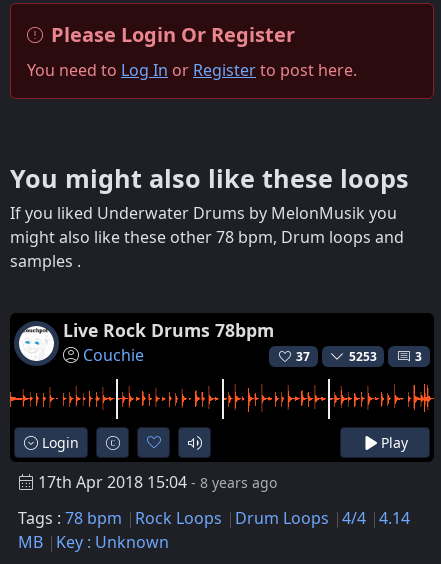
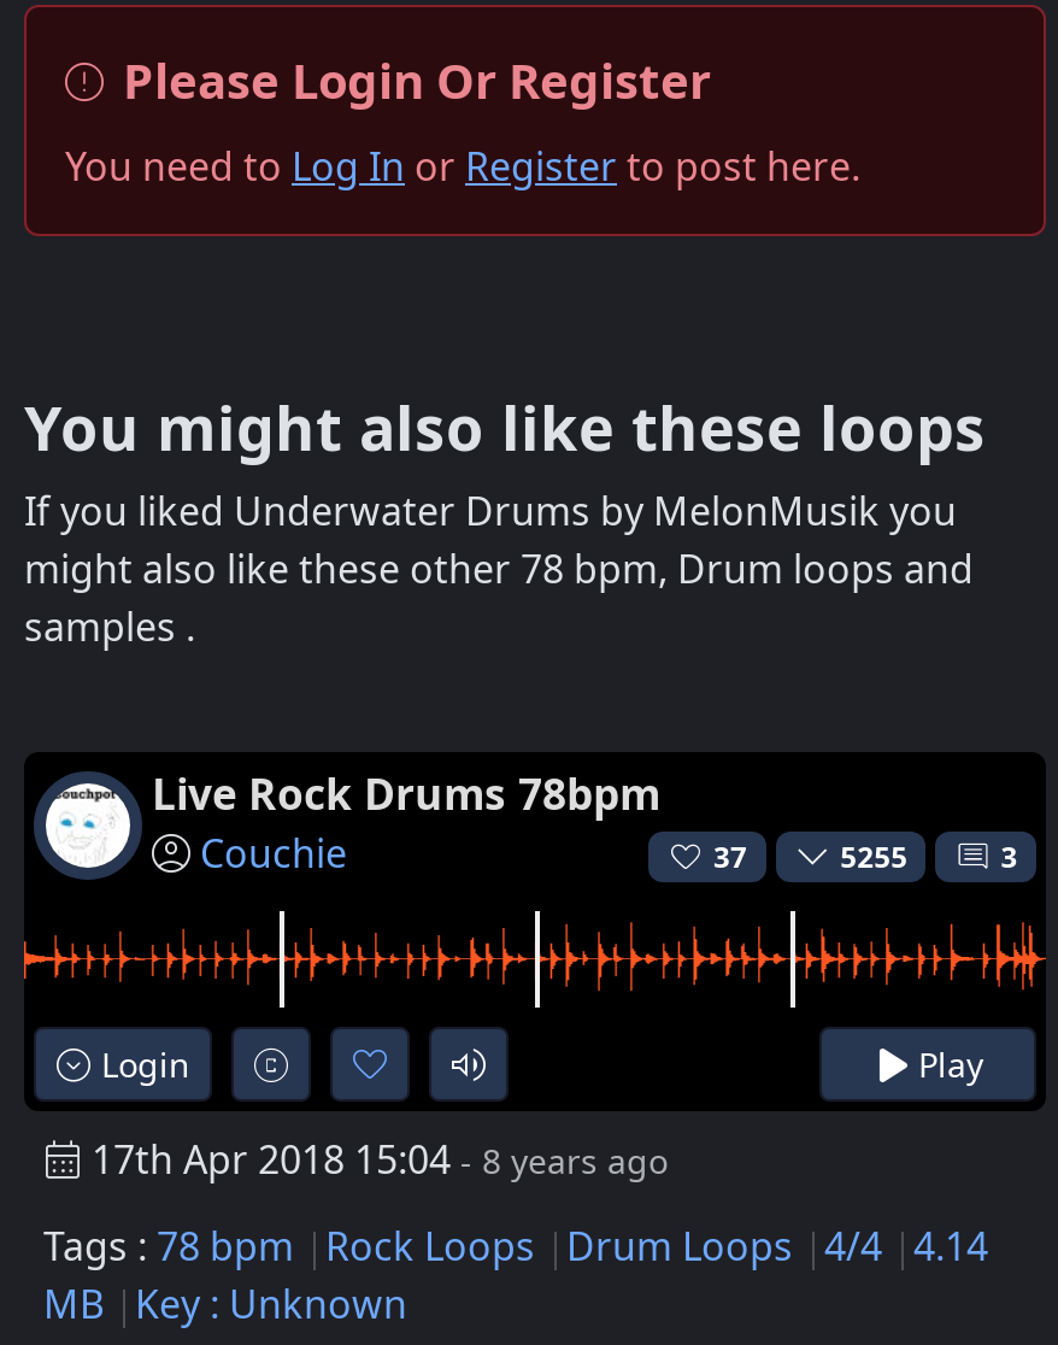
- 5253
+ 5255
